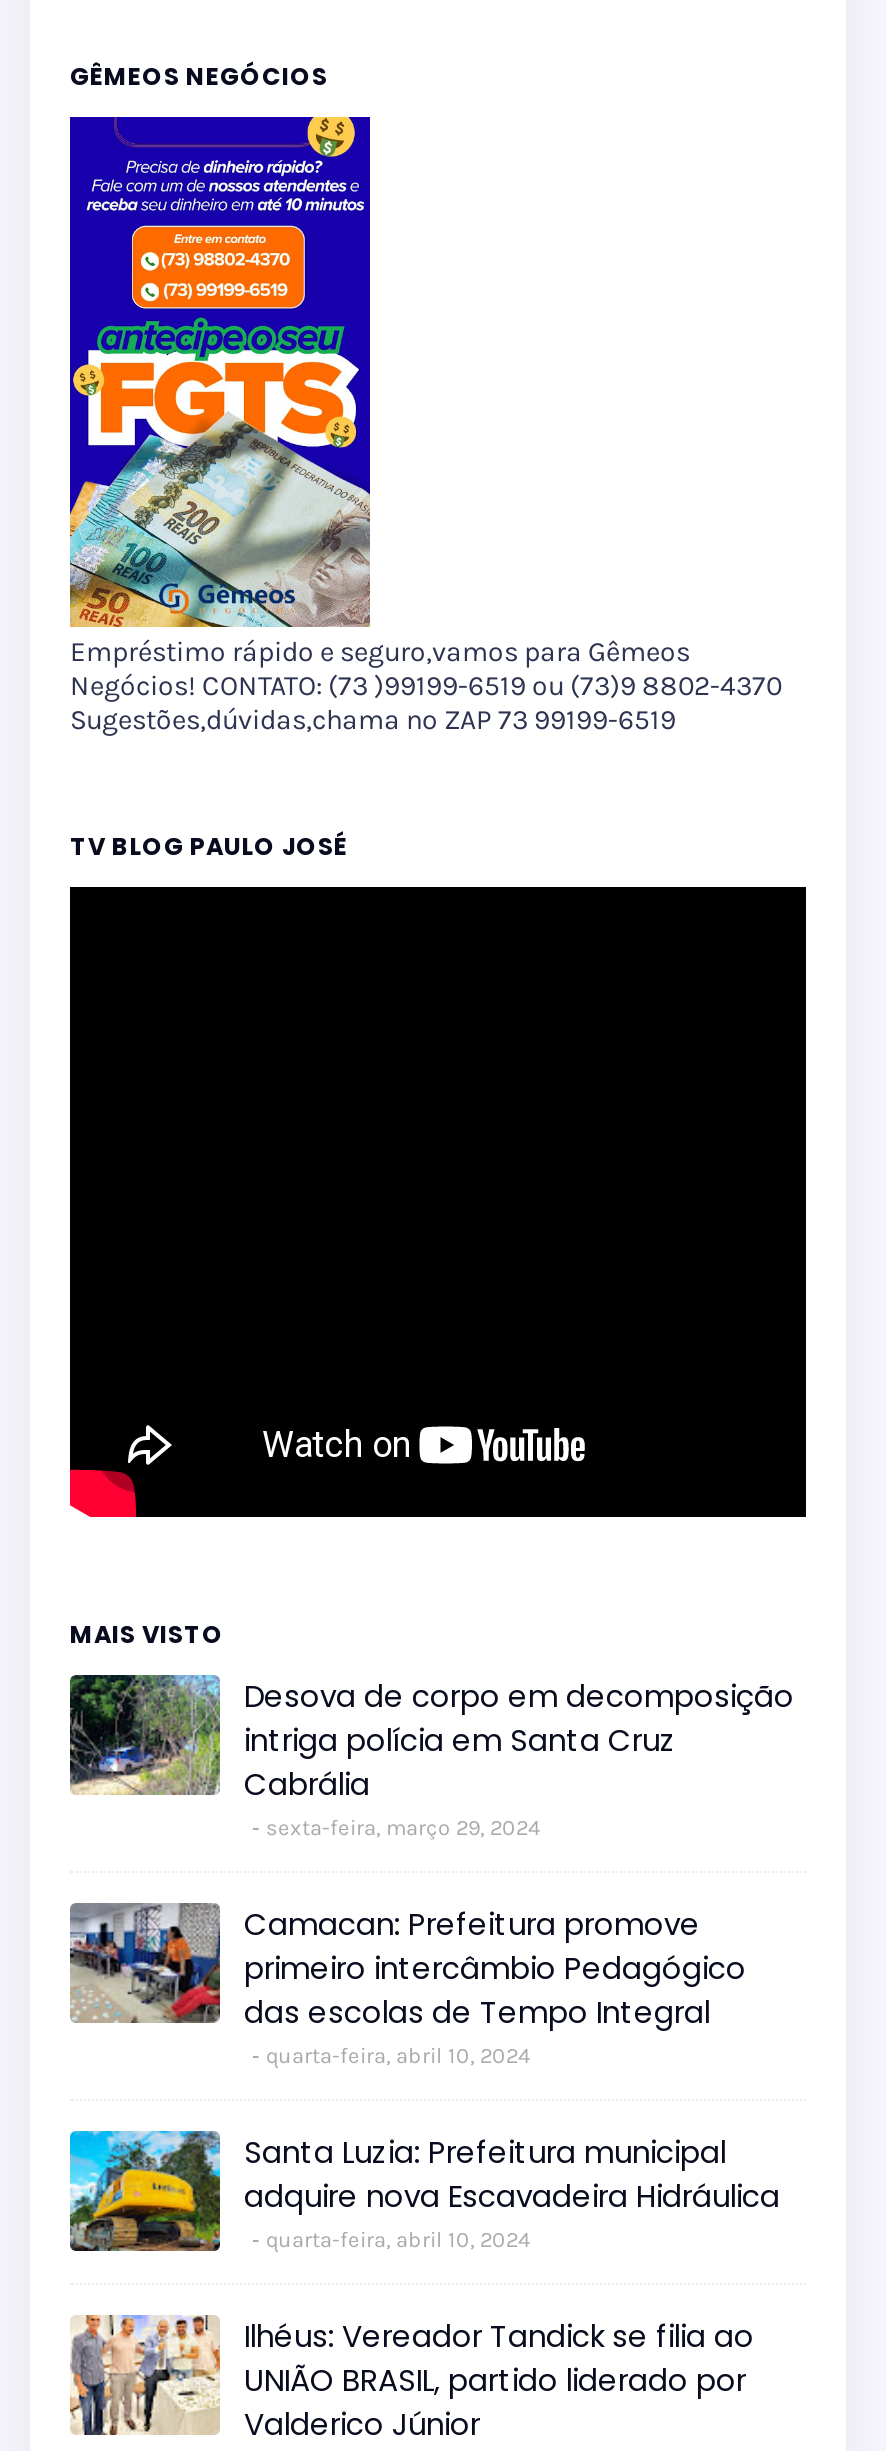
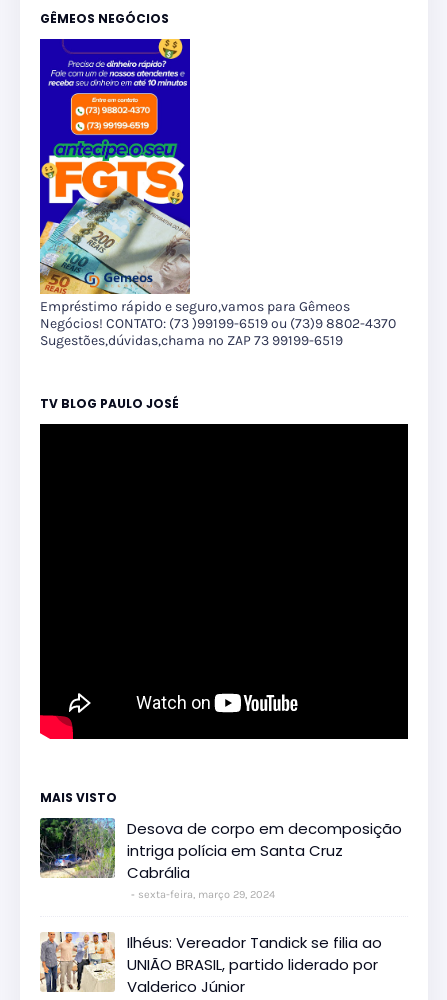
- [image]
- Camacan: Prefeitura promove
- primeiro intercâmbio Pedagógico
- das escolas de Tempo Integral
- quarta-feira, abril 10, 2024
- Santa Luzia: Prefeitura municipal
- adquire nova Escavadeira Hidráulica
- quarta-feira, abril 10, 2024

- [image]
